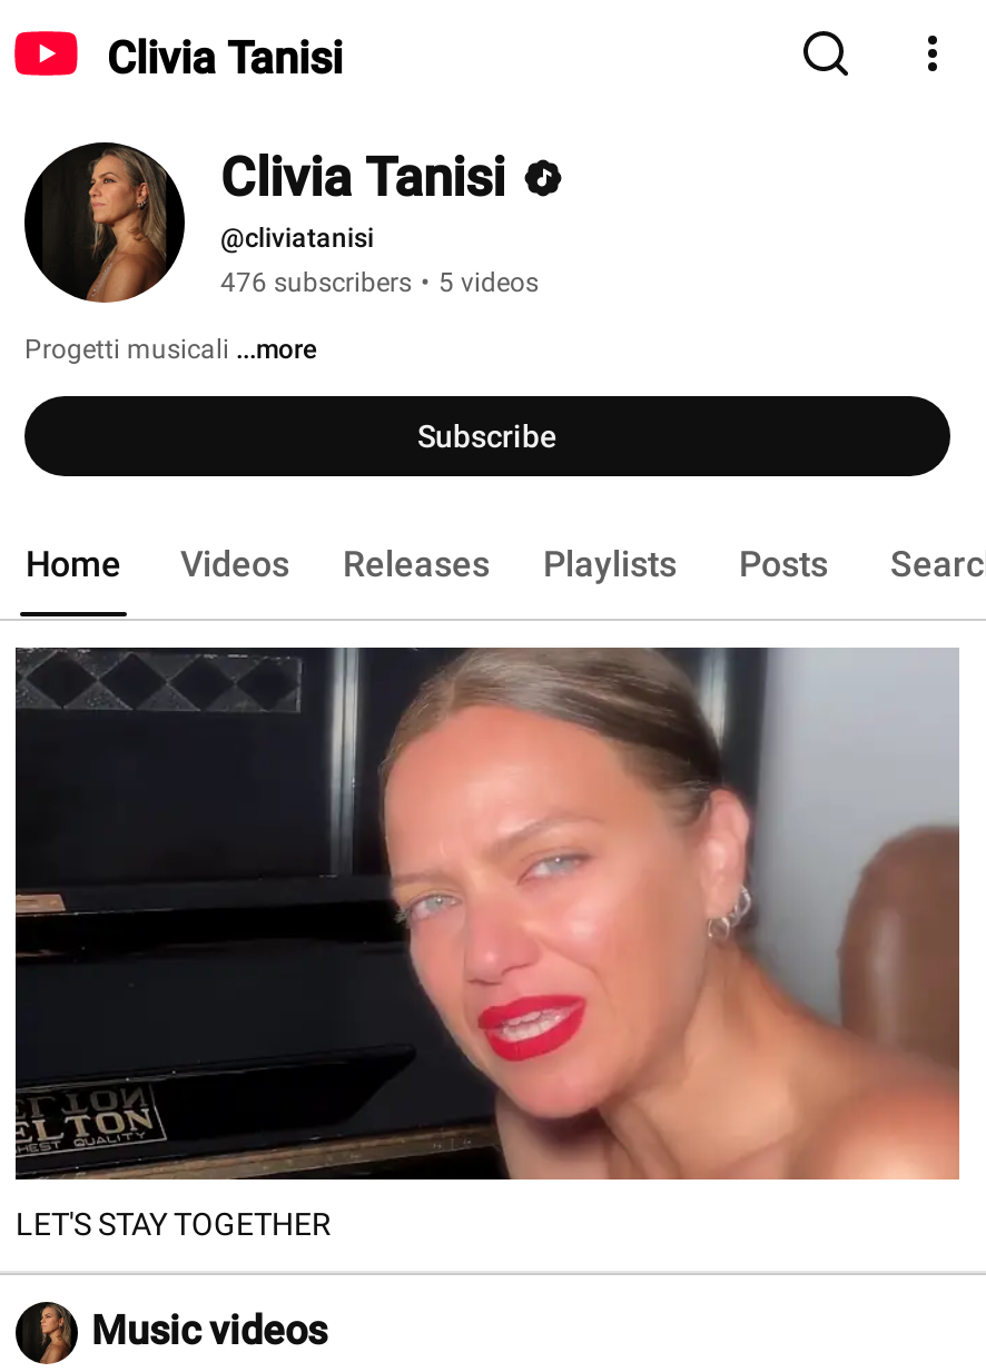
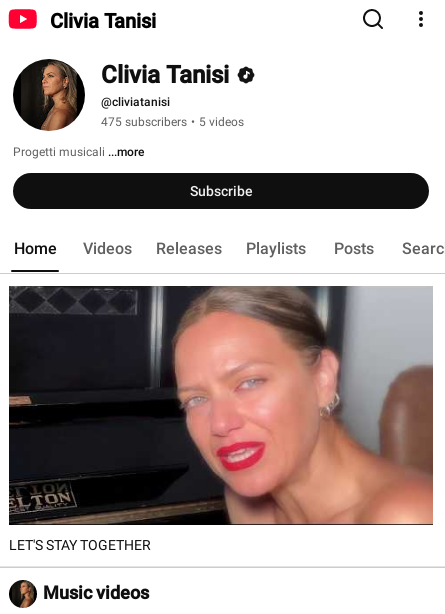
- 476 subscribers • 5 videos
+ 475 subscribers • 5 videos
